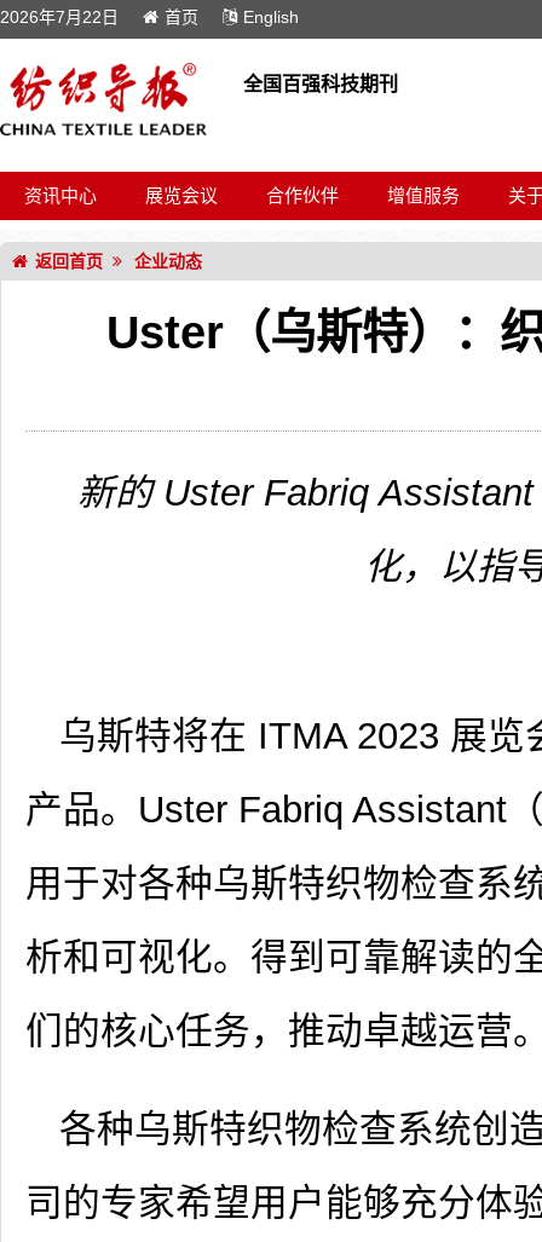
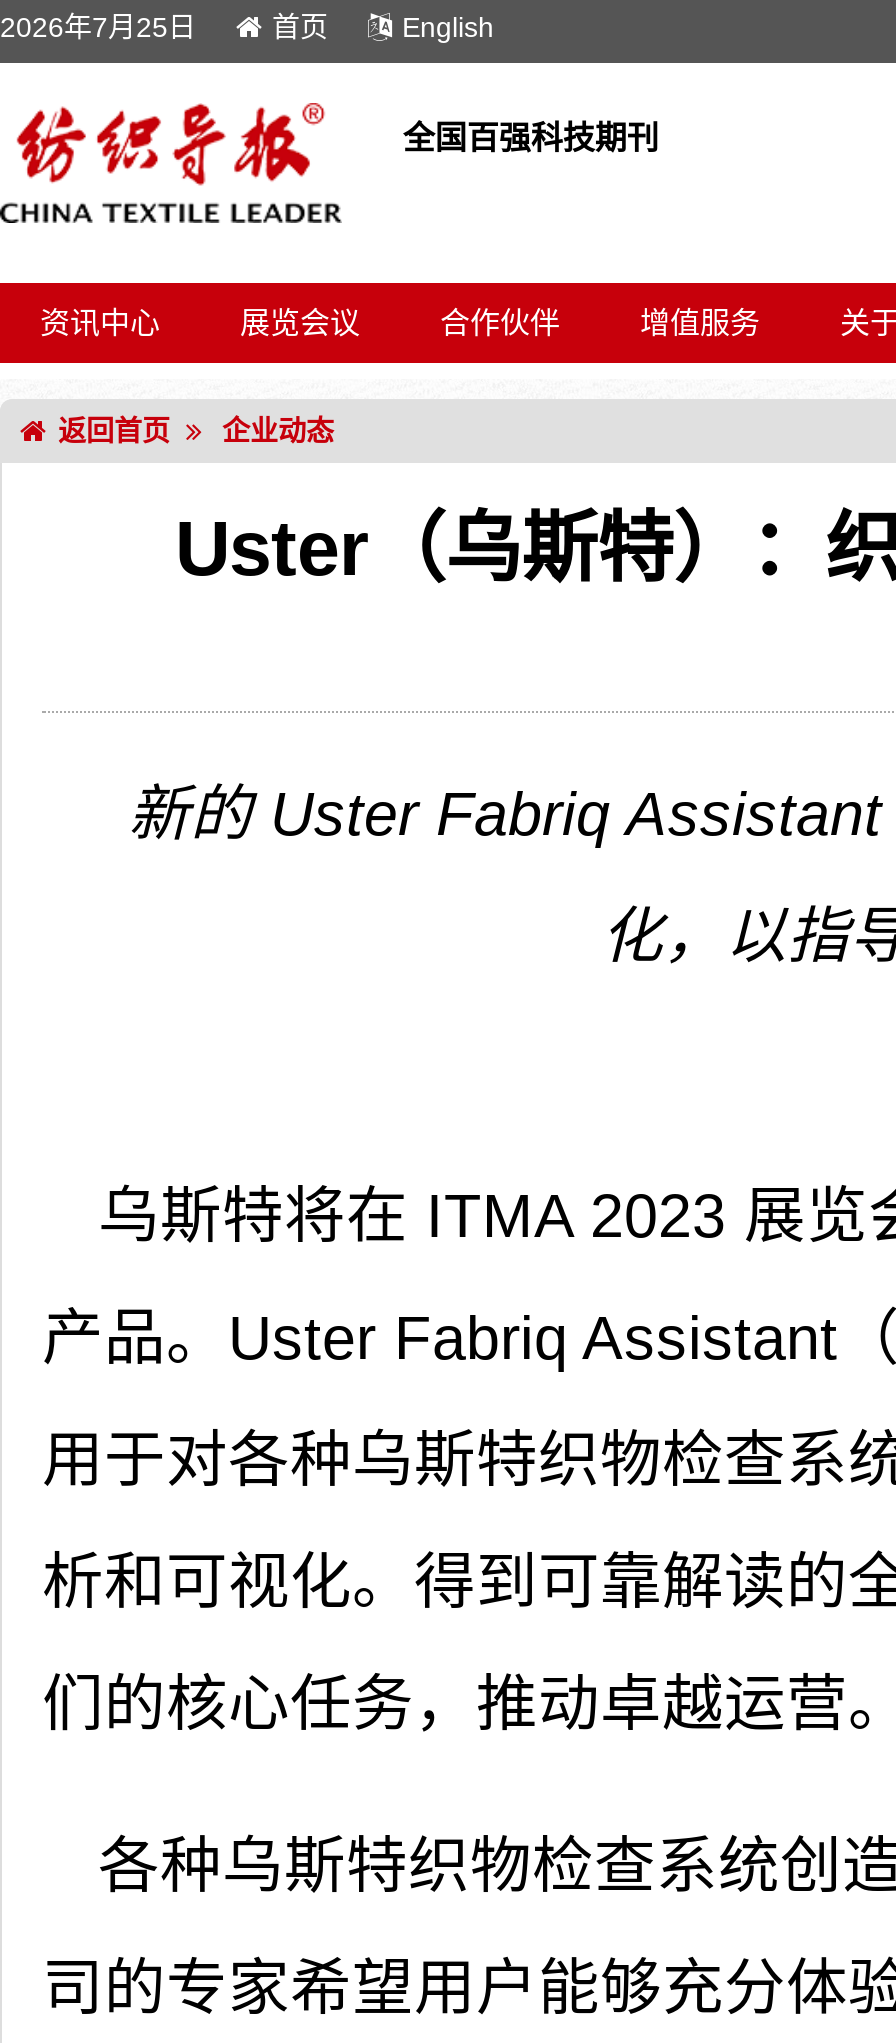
- 2026年7月22日
+ 2026年7月25日
